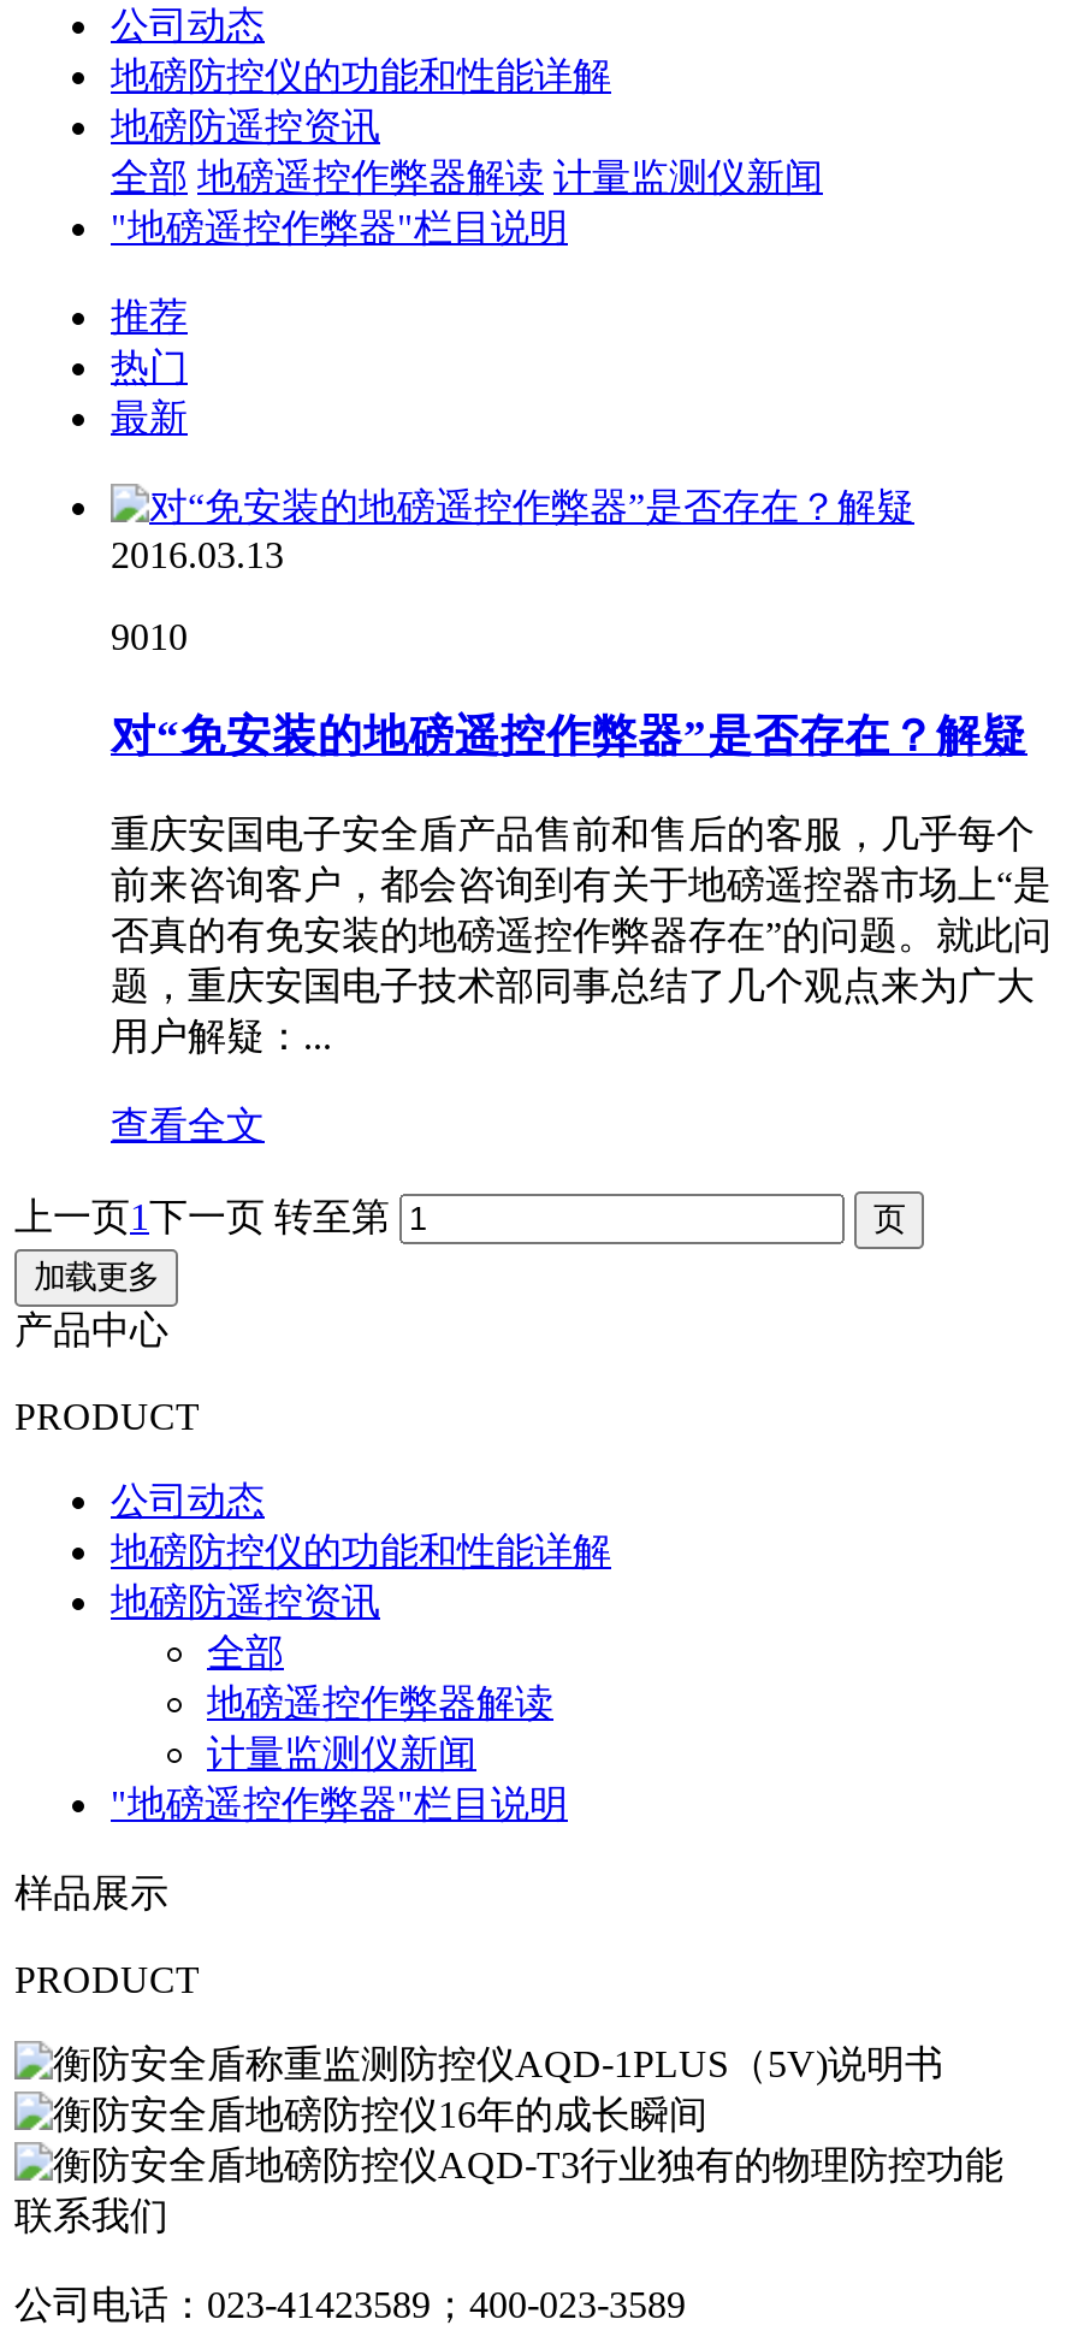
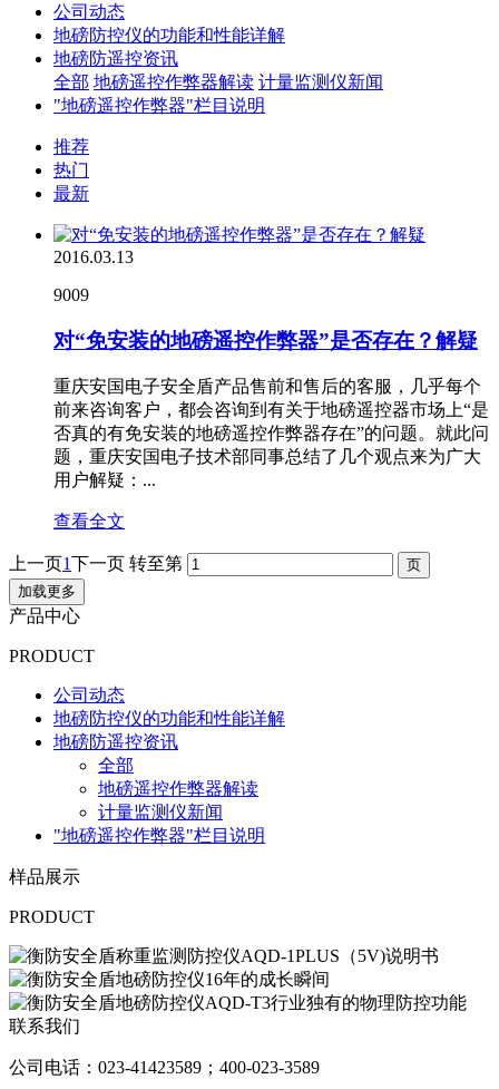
- 9010
+ 9009
